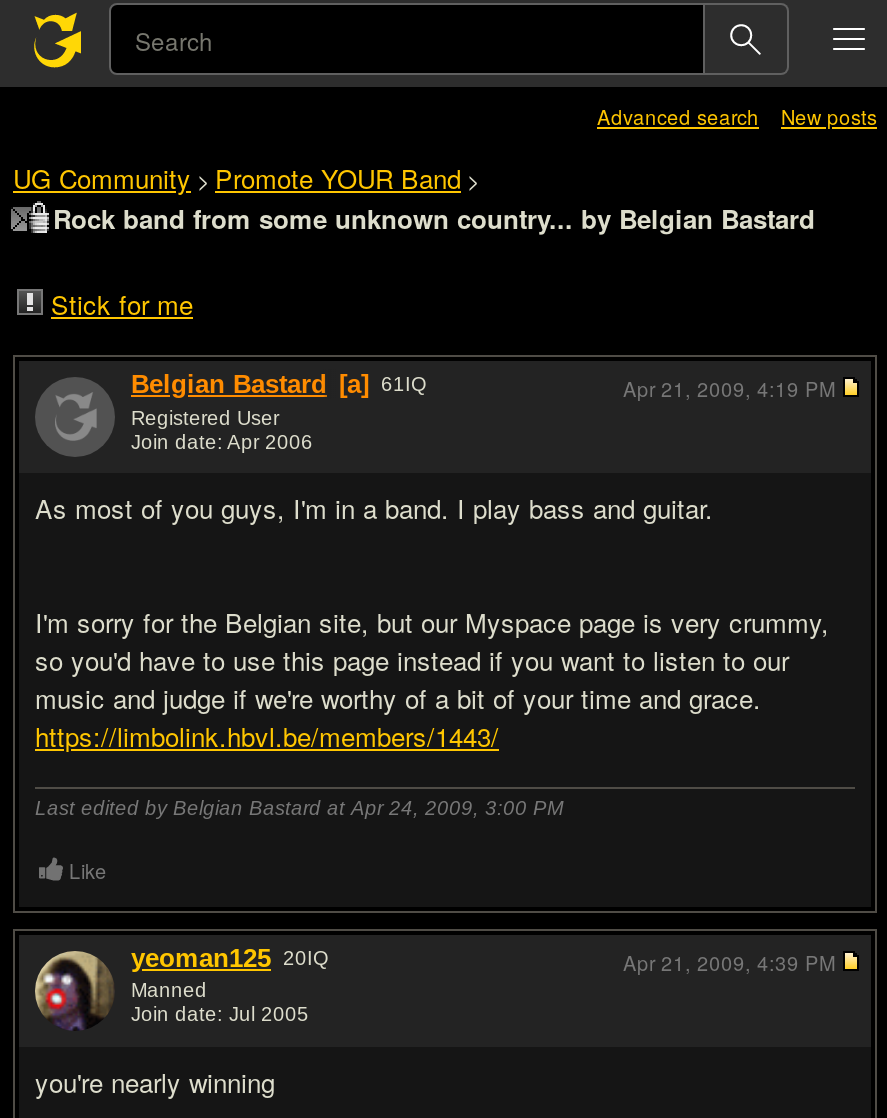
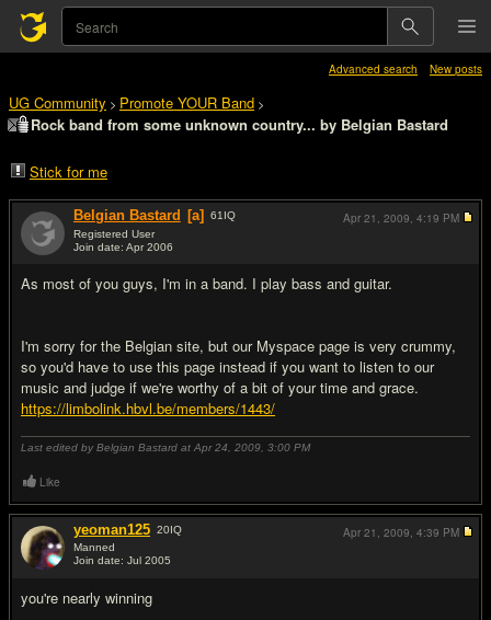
- [image]
+ [image]
